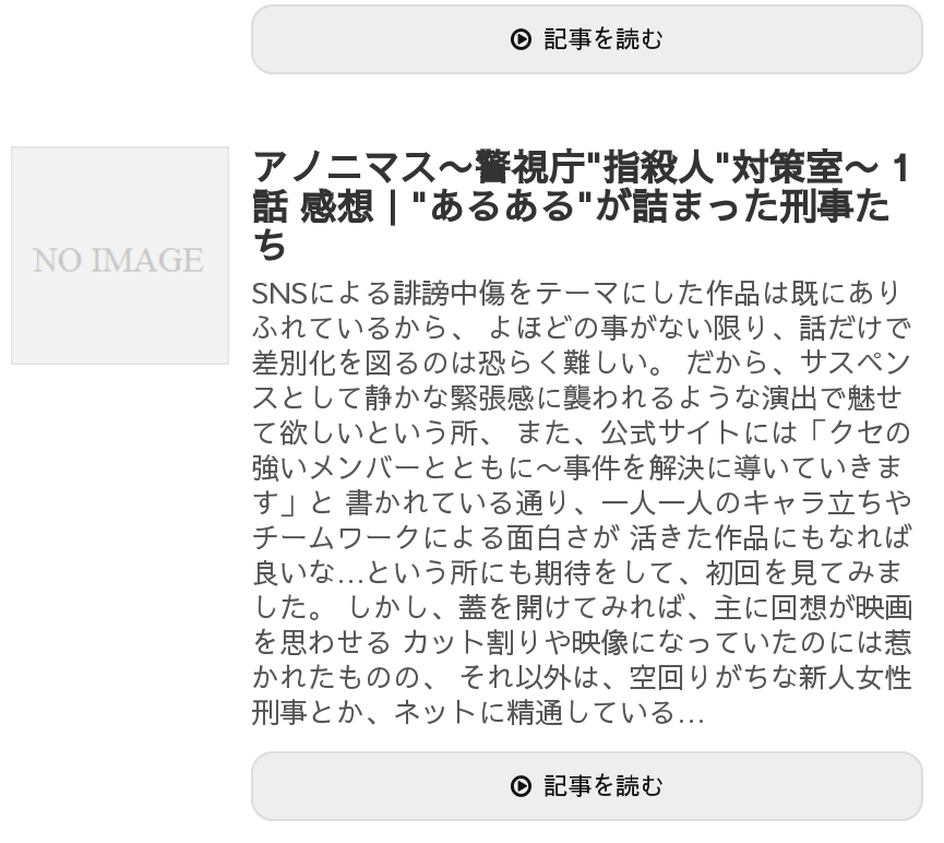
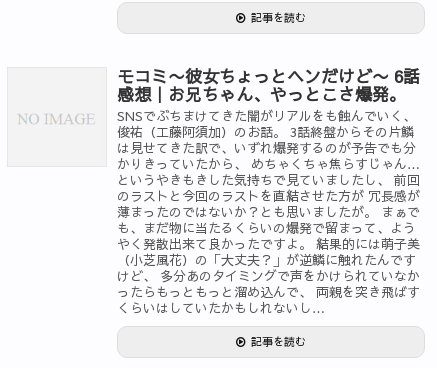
- アノニマス〜警視庁"指殺人"対策室〜 1
- 話 感想｜"あるある"が詰まった刑事た
- ち
- SNSによる誹謗中傷をテーマにした作品は既にあり
- ふれているから、 よほどの事がない限り、話だけで
- 差別化を図るのは恐らく難しい。 だから、サスペン
- スとして静かな緊張感に襲われるような演出で魅せ
- て欲しいという所、 また、公式サイトには「クセの
- 強いメンバーとともに〜事件を解決に導いていきま
- す」と 書かれている通り、一人一人のキャラ立ちや
- チームワークによる面白さが 活きた作品にもなれば
- 良いな…という所にも期待をして、初回を見てみま
- した。 しかし、蓋を開けてみれば、主に回想が映画
- を思わせる カット割りや映像になっていたのには惹
- かれたものの、 それ以外は、空回りがちな新人女性
- 刑事とか、ネットに精通している…
+ モコミ〜彼女ちょっとヘンだけど〜 6話
+ 感想｜お兄ちゃん、やっとこさ爆発。
+ SNSでぶちまけてきた闇がリアルをも蝕んでいく、
+ 俊祐（工藤阿須加）のお話。 3話終盤からその片鱗
+ は見せてきた訳で、いずれ爆発するのが予告でも分
+ かりきっていたから、 めちゃくちゃ焦らすじゃん…
+ というやきもきした気持ちで見ていましたし、 前回
+ のラストと今回のラストを直結させた方が 冗長感が
+ 薄まったのではないか？とも思いましたが。 まぁで
+ も、まだ物に当たるくらいの爆発で留まって、よう
+ やく発散出来て良かったですよ。 結果的には萌子美
+ （小芝風花）の「大丈夫？」が逆鱗に触れたんです
+ けど、 多分あのタイミングで声をかけられていなか
+ ったらもっともっと溜め込んで、 両親を突き飛ばす
+ くらいはしていたかもしれないし…
